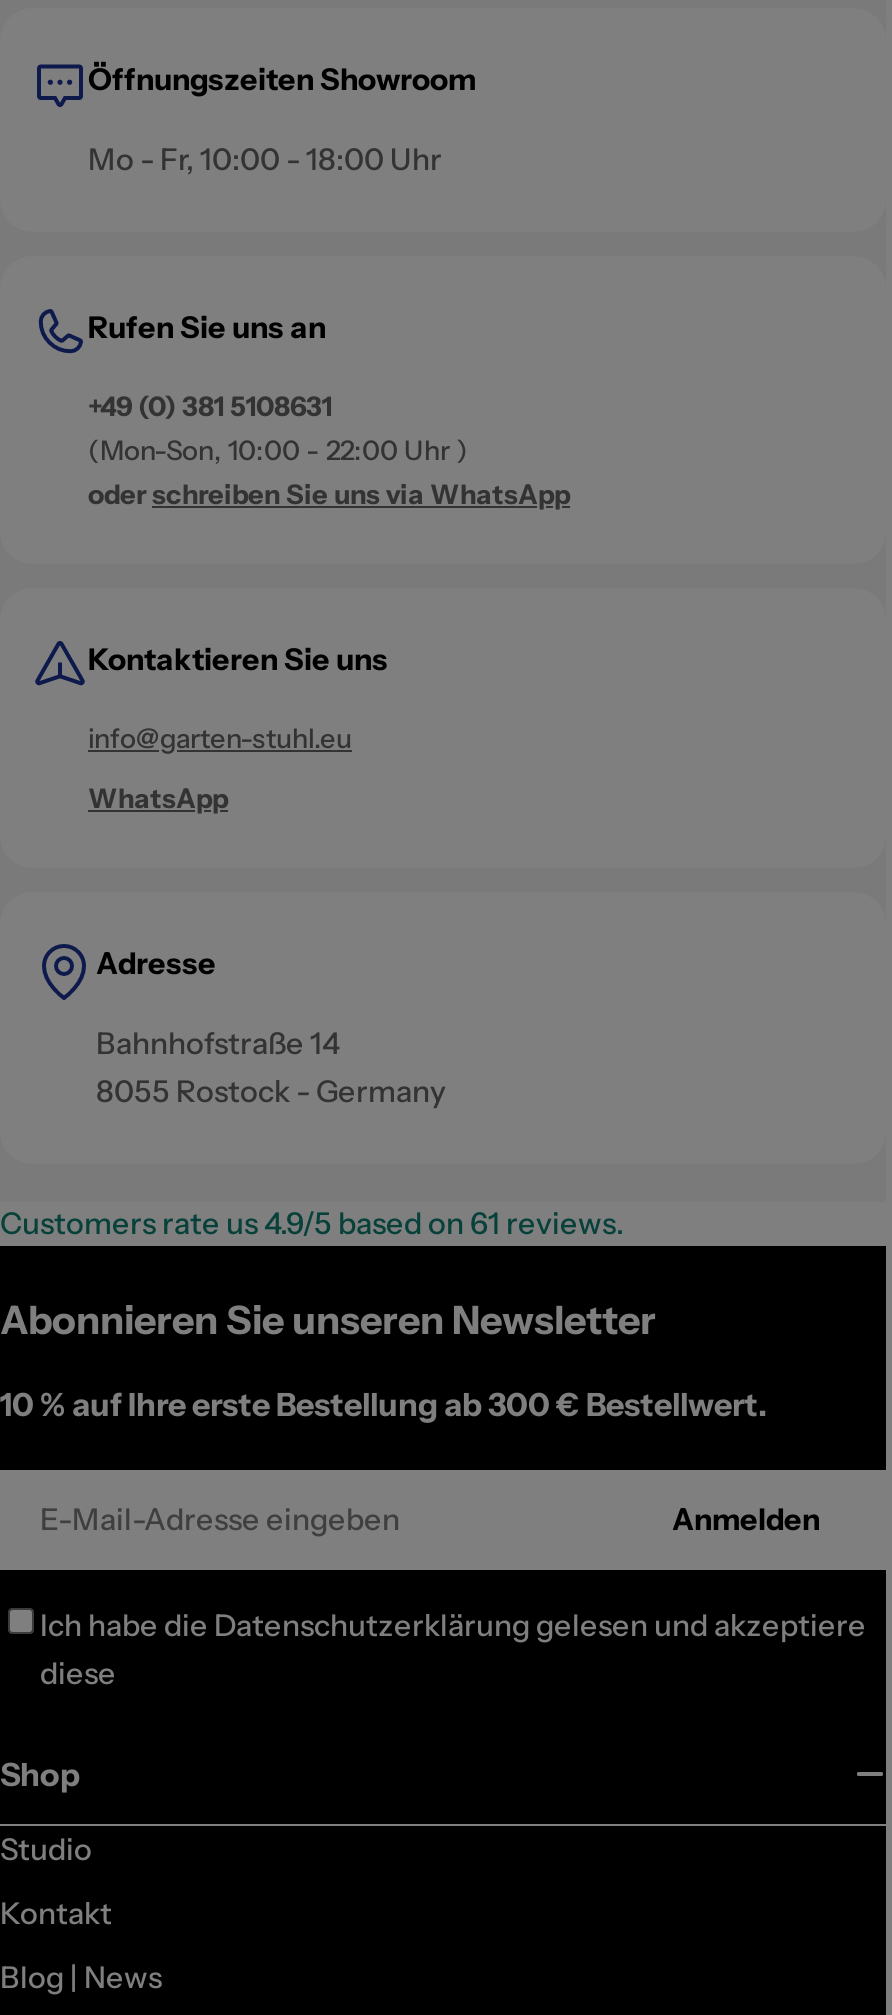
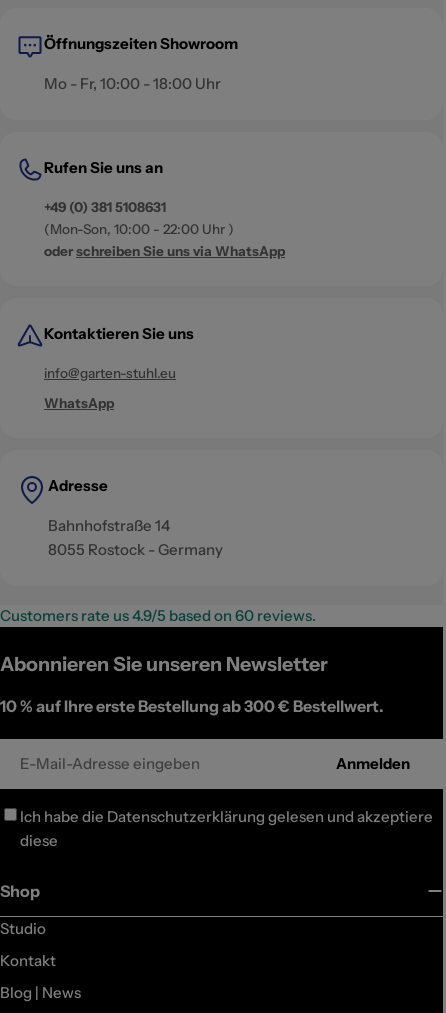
- Customers rate us 4.9/5 based on 61 reviews.
+ Customers rate us 4.9/5 based on 60 reviews.
